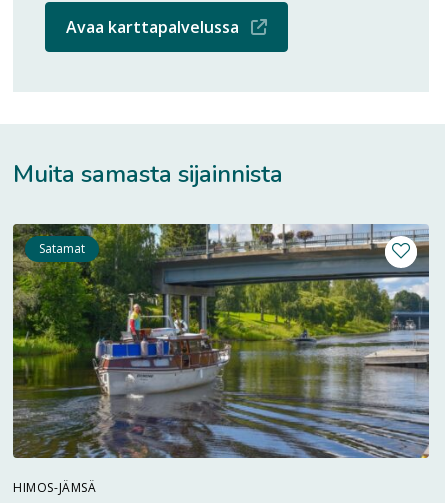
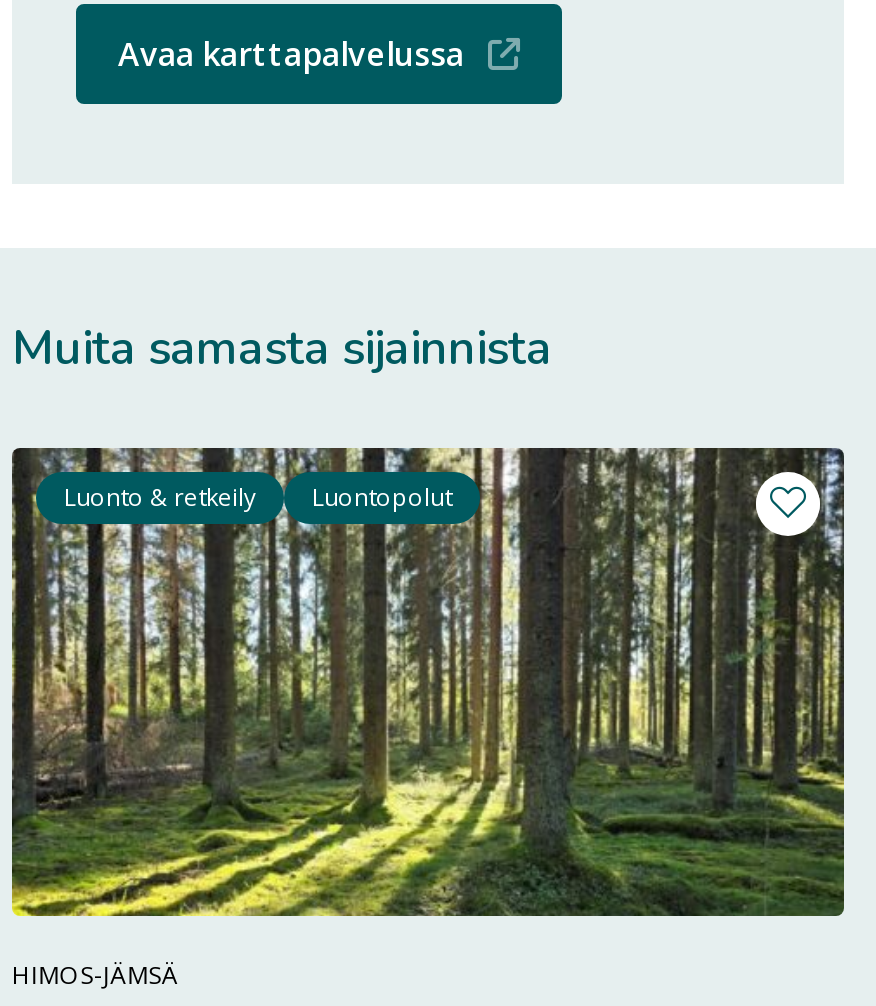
- [image]
- Satamat
+ [image]
+ Luonto & retkeily
+ Luontopolut
